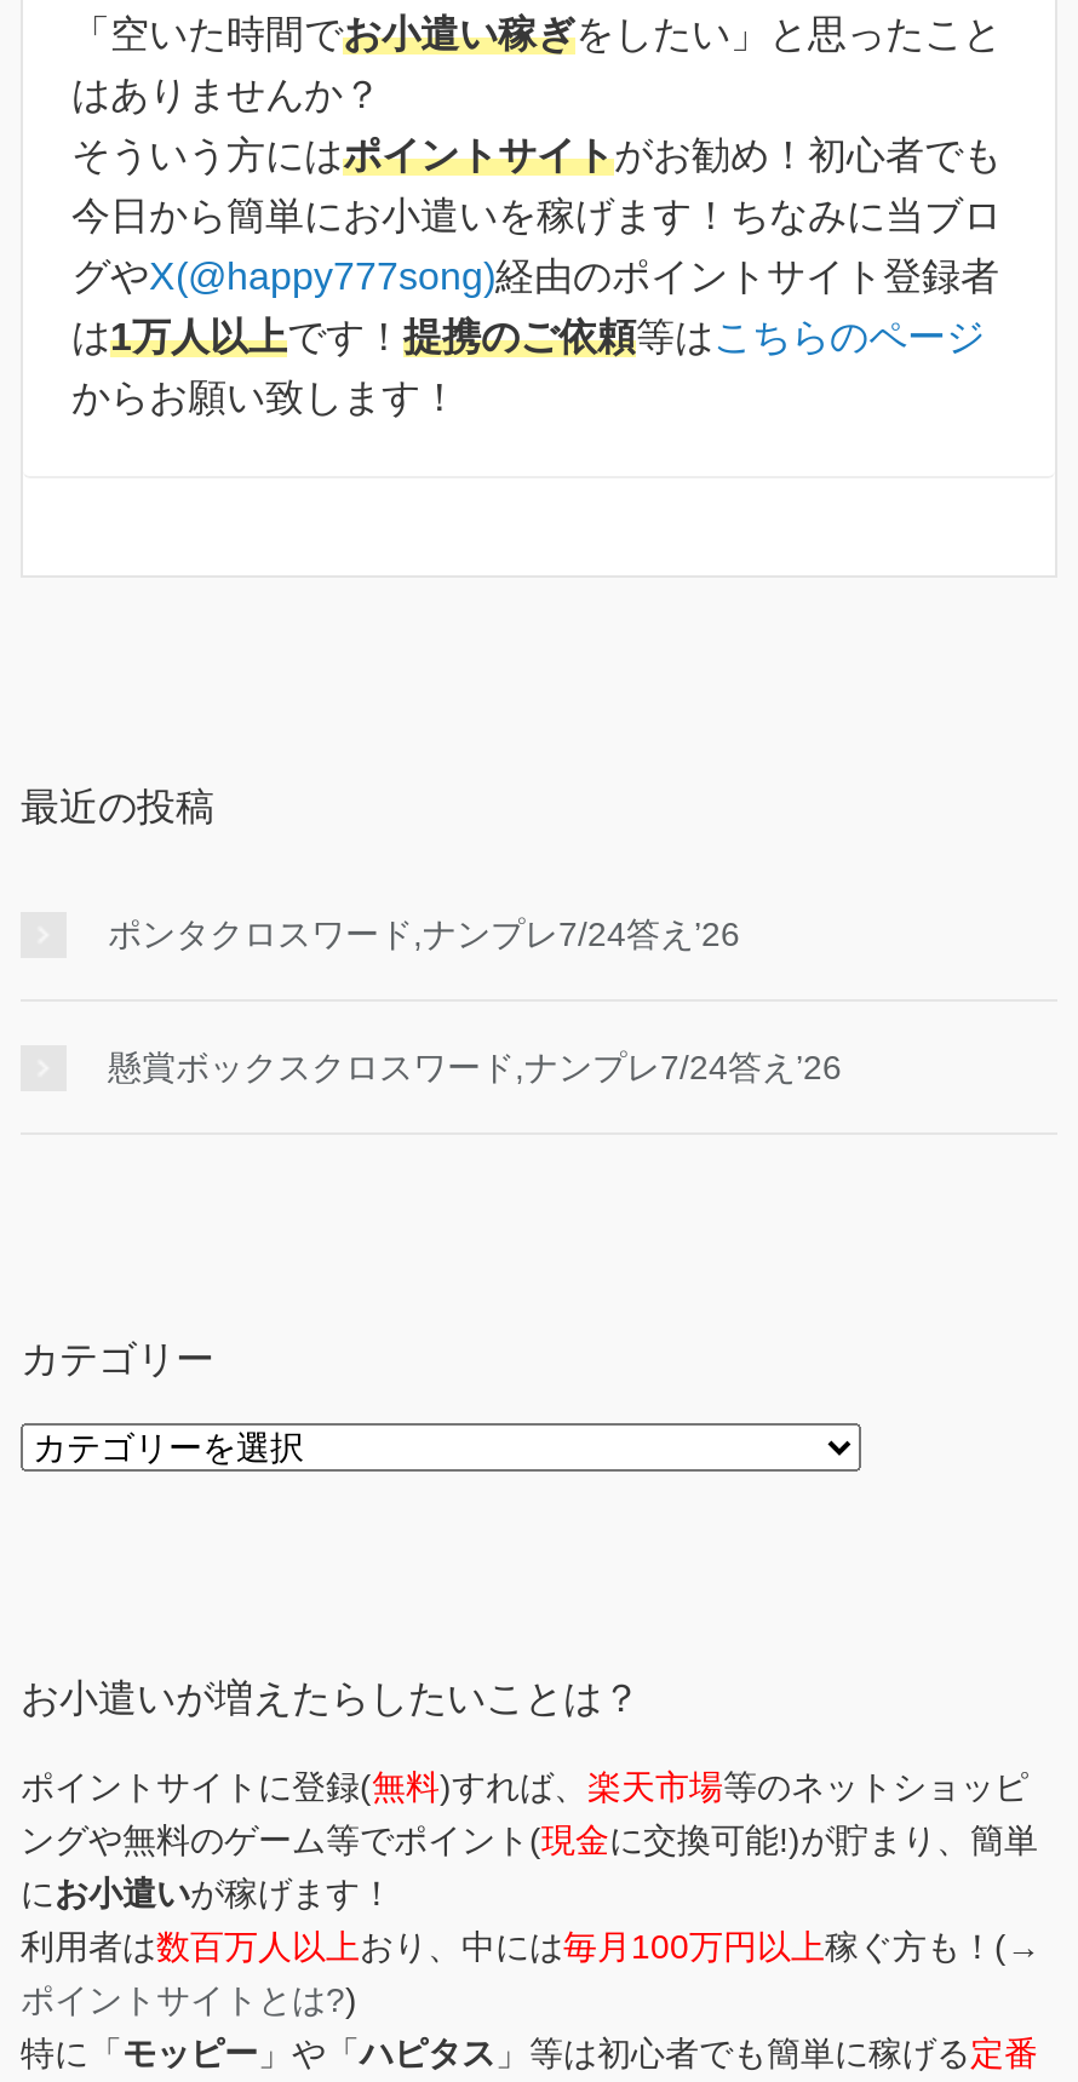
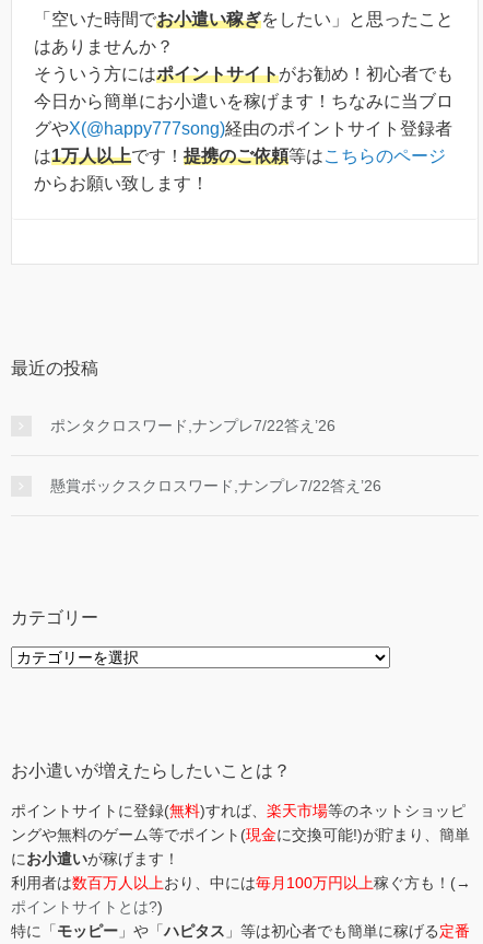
- ポンタクロスワード,ナンプレ7/24答え’26
+ ポンタクロスワード,ナンプレ7/22答え’26

- 懸賞ボックスクロスワード,ナンプレ7/24答え’26
+ 懸賞ボックスクロスワード,ナンプレ7/22答え’26
